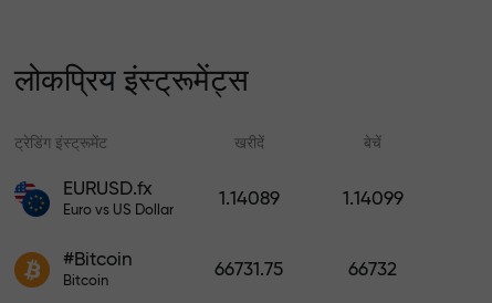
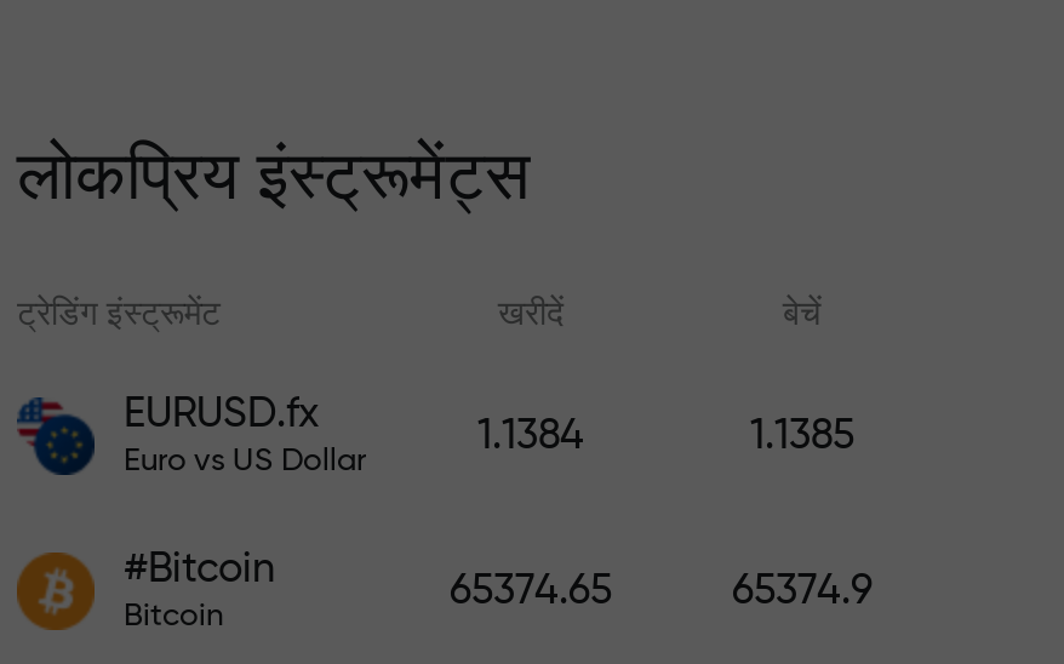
- 1.14089
+ 1.1384

- 1.14099
+ 1.1385

- 66731.75
+ 65374.65

- 66732
+ 65374.9
